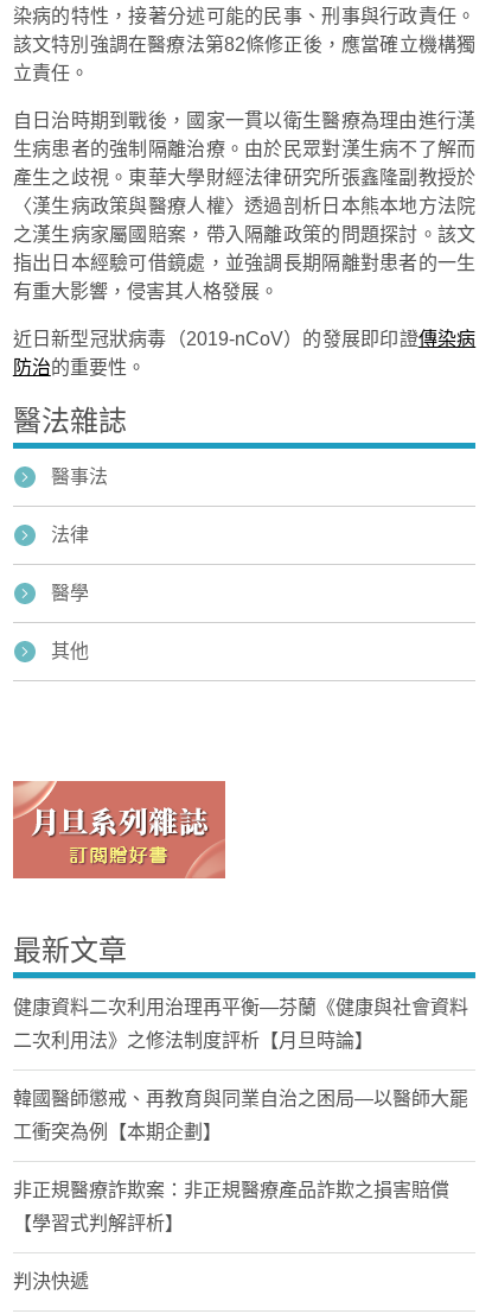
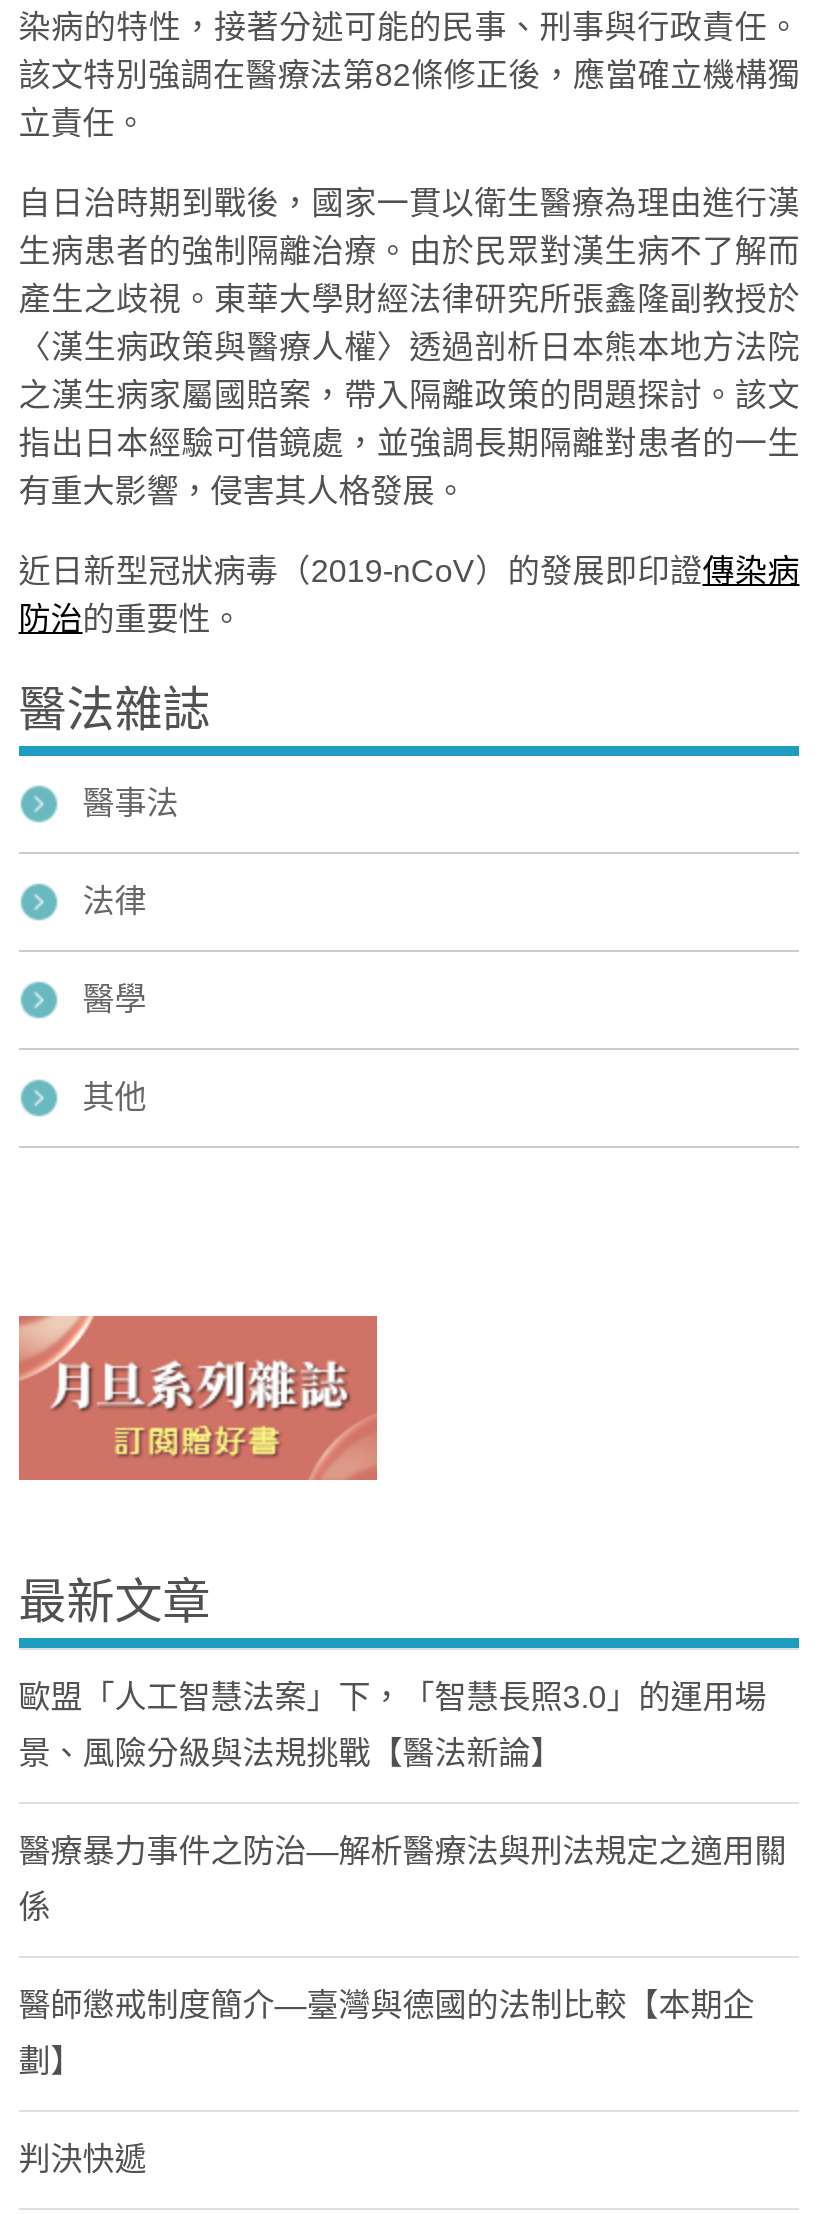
- 健康資料二次利用治理再平衡—芬蘭《健康與社會資料
+ 歐盟「人工智慧法案」下，「智慧長照3.0」的運用場

- 二次利用法》之修法制度評析【月旦時論】
+ 景、風險分級與法規挑戰【醫法新論】

- 韓國醫師懲戒、再教育與同業自治之困局—以醫師大罷
+ 醫療暴力事件之防治—解析醫療法與刑法規定之適用關

- 工衝突為例【本期企劃】
+ 係

- 非正規醫療詐欺案：非正規醫療產品詐欺之損害賠償
+ 醫師懲戒制度簡介—臺灣與德國的法制比較【本期企

- 【學習式判解評析】
+ 劃】
